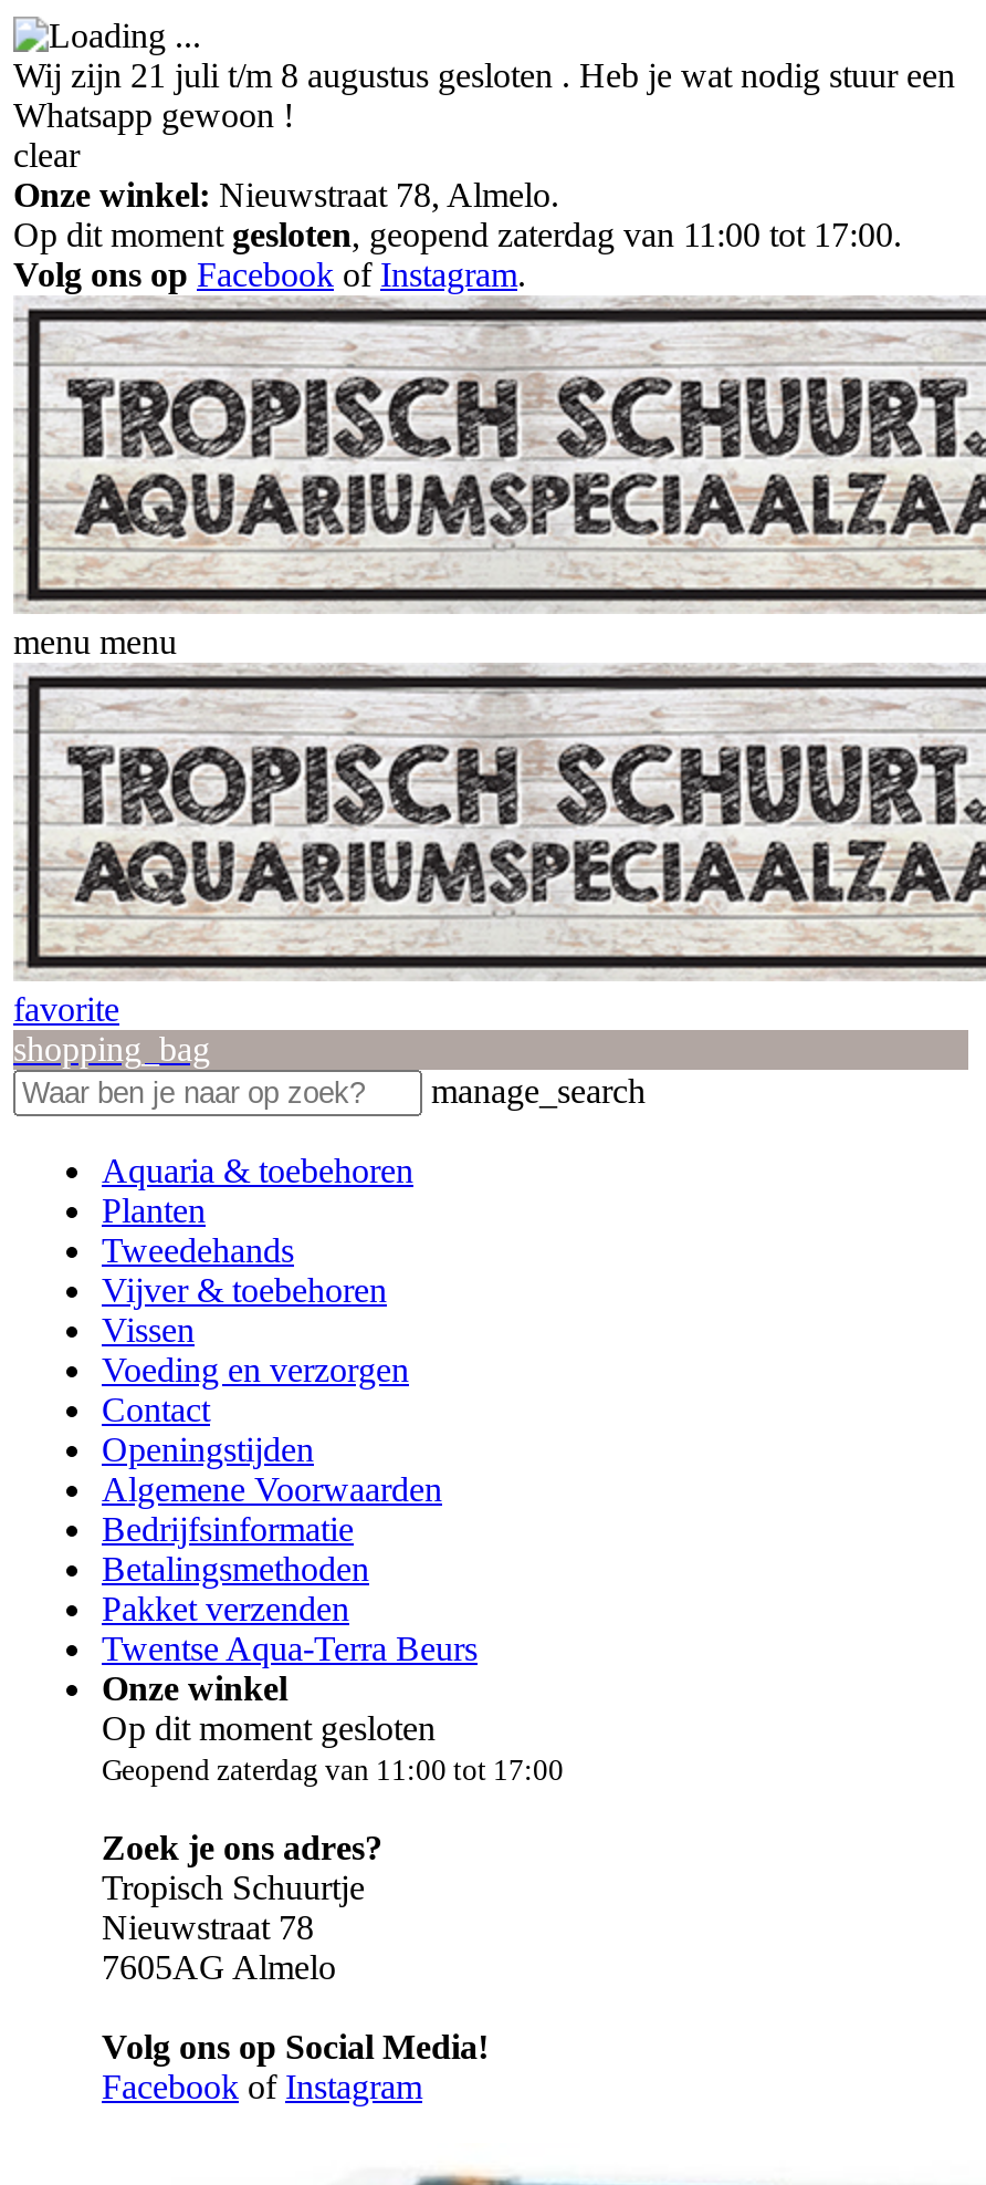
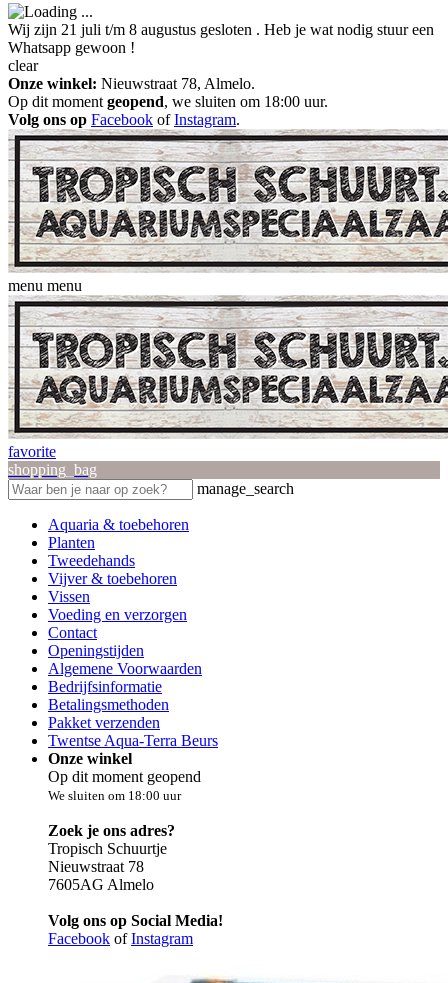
- Op dit moment gesloten, geopend zaterdag van 11:00 tot 17:00.
+ Op dit moment geopend, we sluiten om 18:00 uur.

- Op dit moment gesloten
- Geopend zaterdag van 11:00 tot 17:00
+ Op dit moment geopend
+ We sluiten om 18:00 uur
